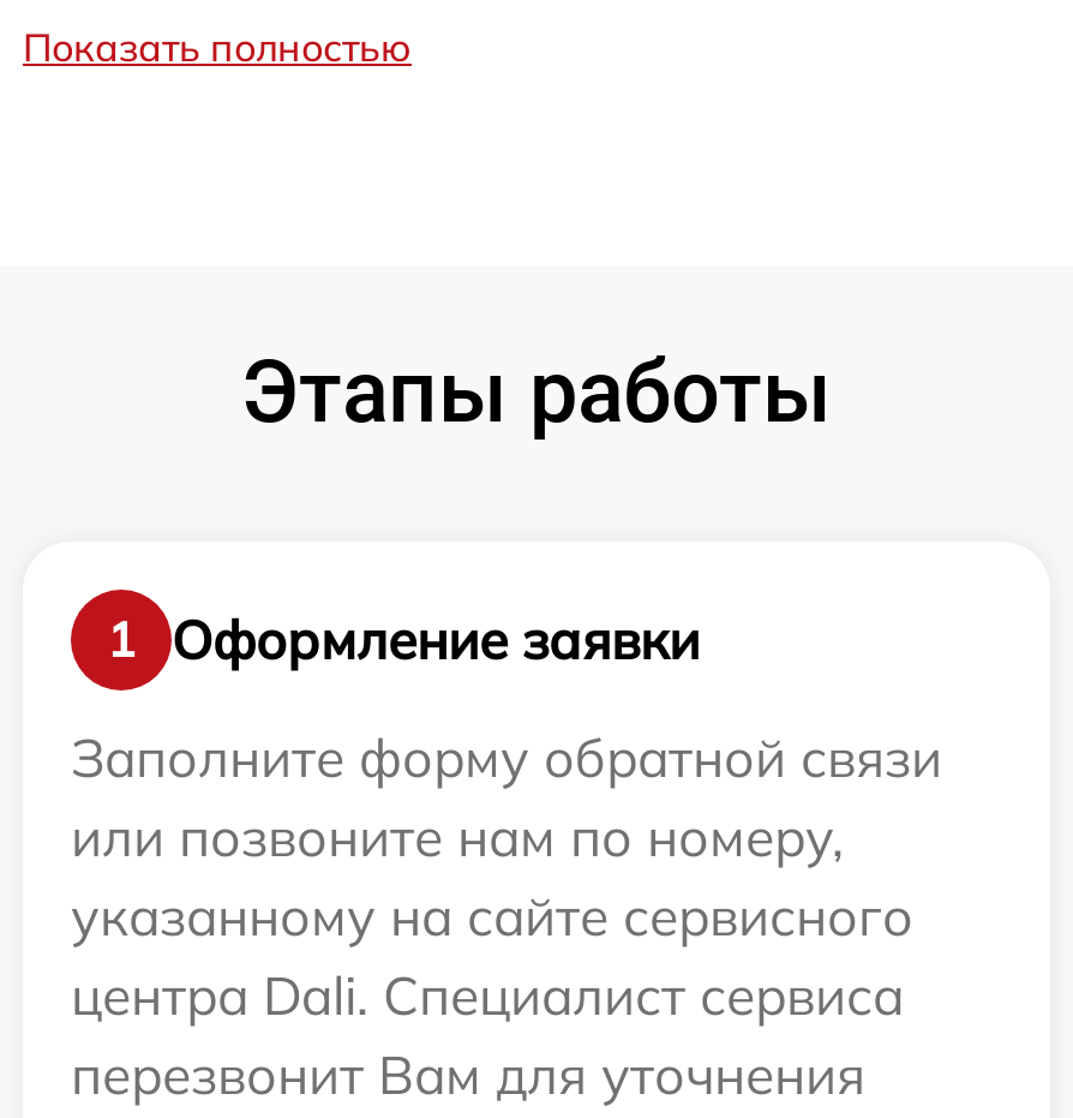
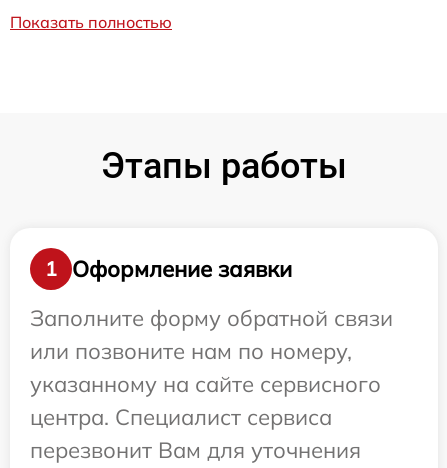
- центра Dali. Специалист сервиса
+ центра. Специалист сервиса
